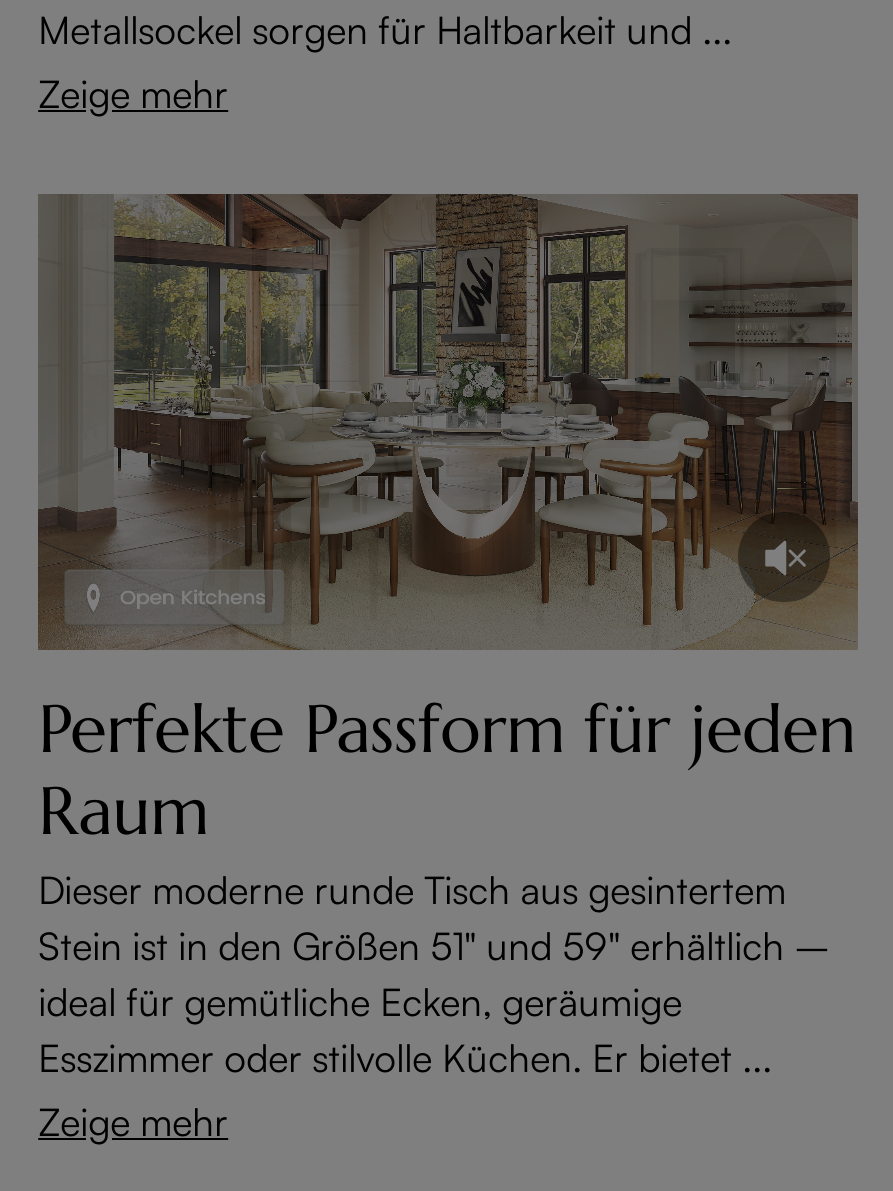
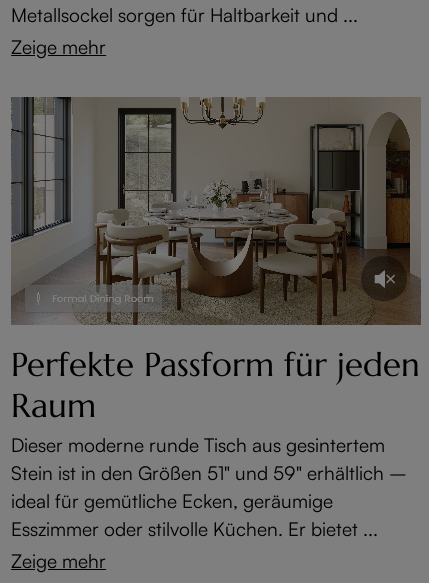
- [image]
+ [image]
